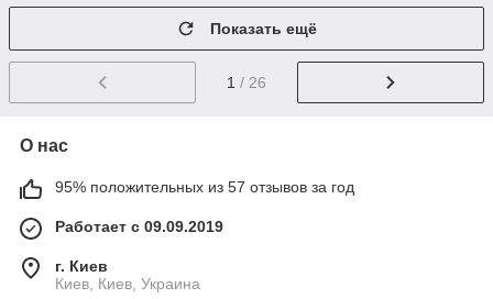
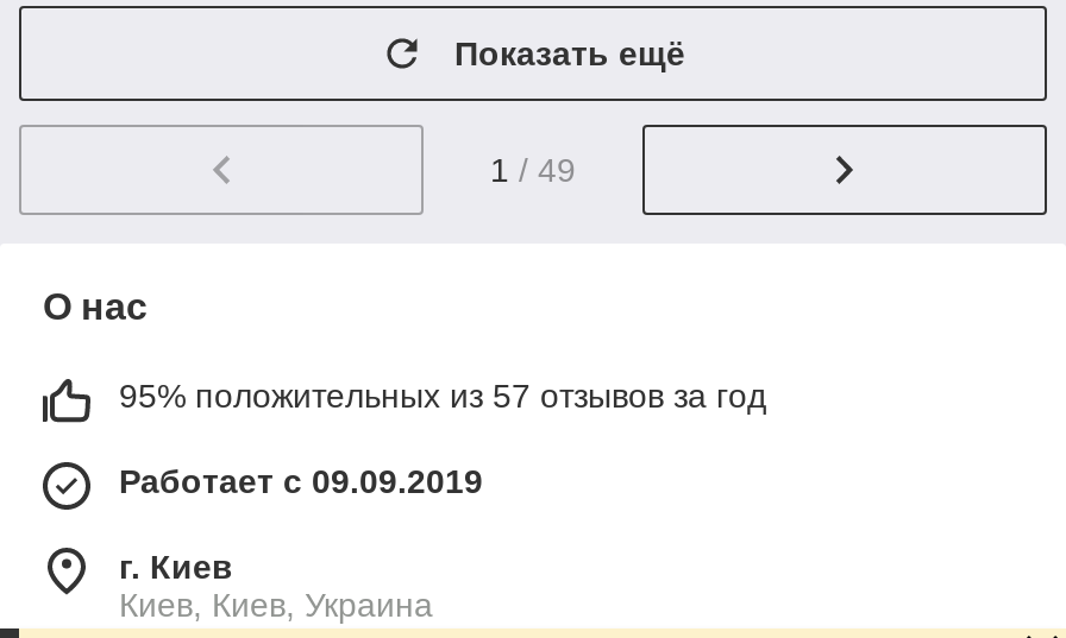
- 1 / 26
+ 1 / 49
